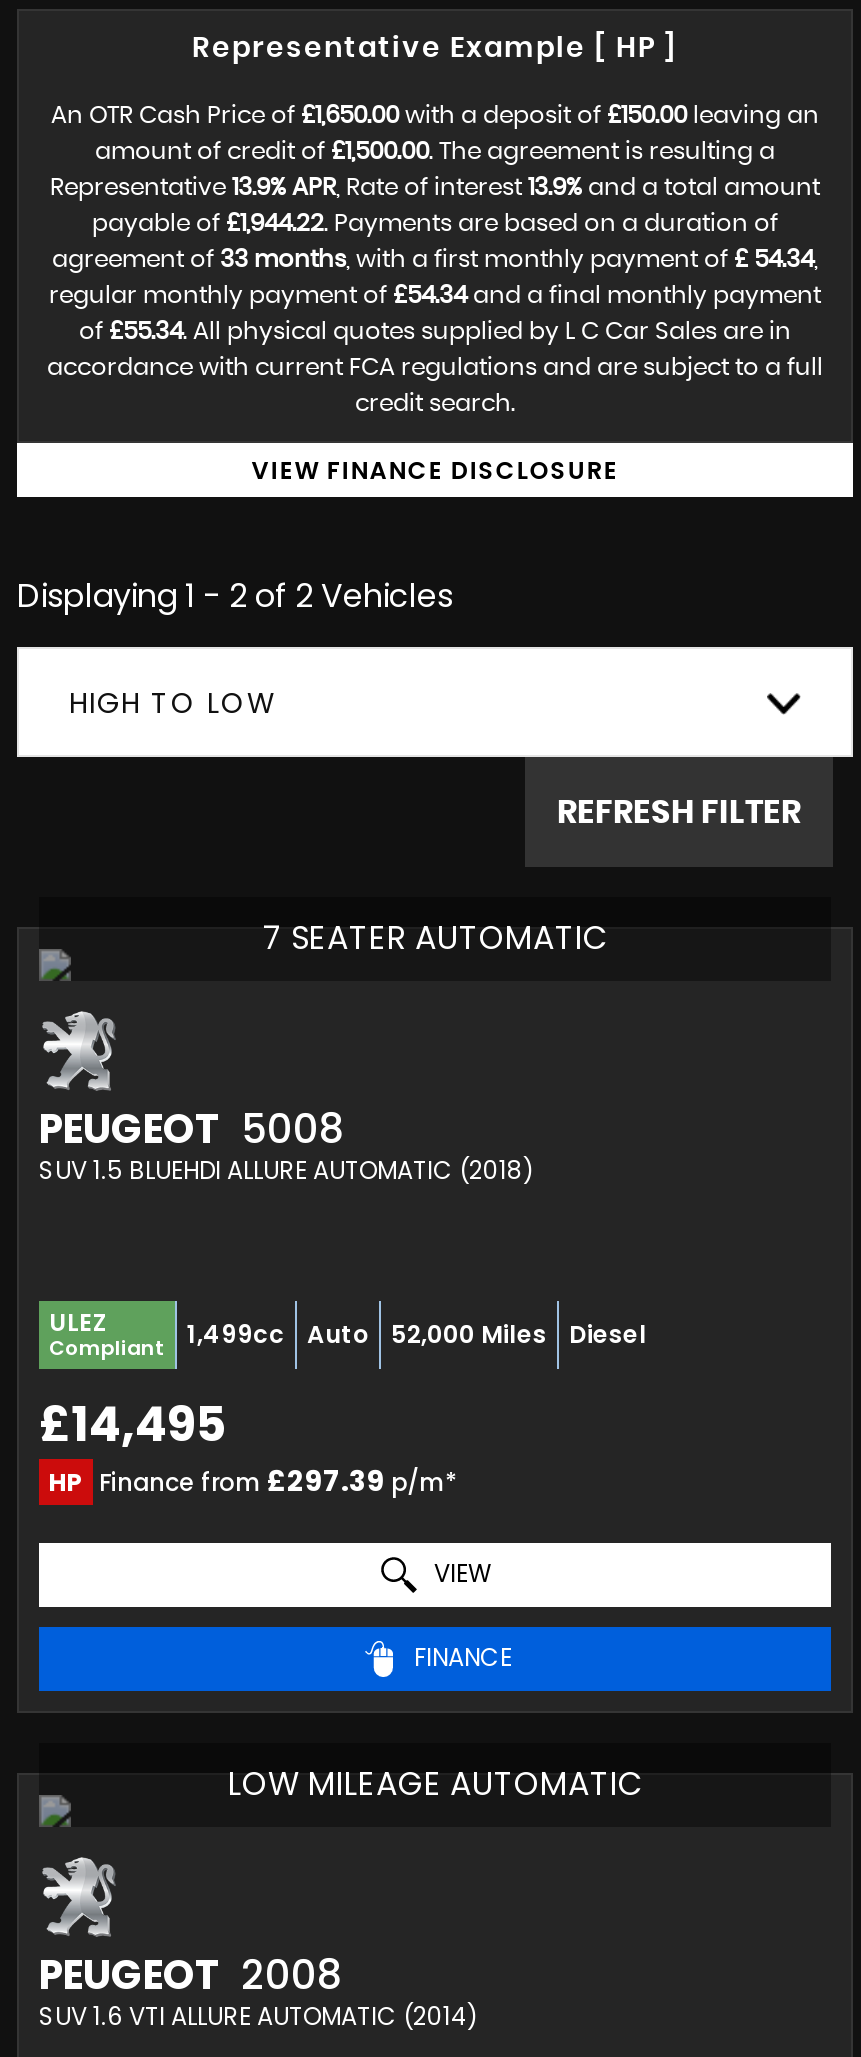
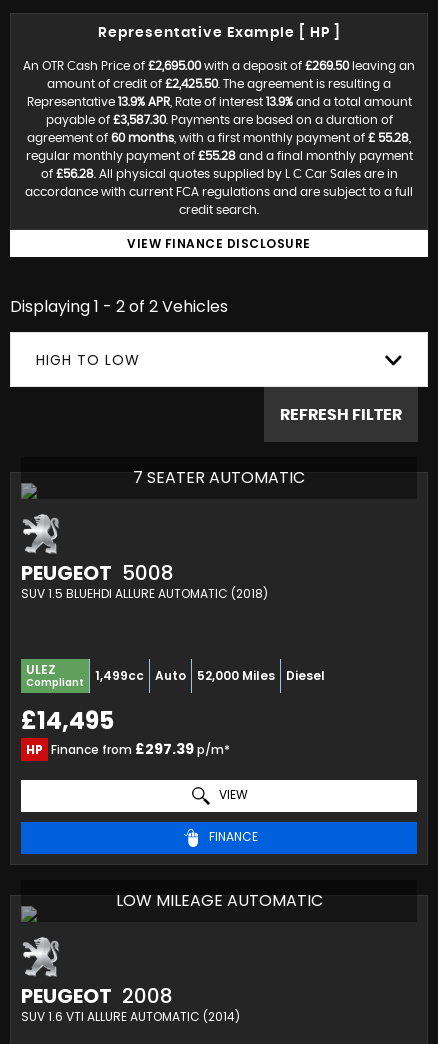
- An OTR Cash Price of £1,650.00 with a deposit of £150.00 leaving an
+ An OTR Cash Price of £2,695.00 with a deposit of £269.50 leaving an

- amount of credit of £1,500.00. The agreement is resulting a
+ amount of credit of £2,425.50. The agreement is resulting a

- payable of £1,944.22. Payments are based on a duration of
+ payable of £3,587.30. Payments are based on a duration of

- agreement of 33 months, with a first monthly payment of £ 54.34
+ agreement of 60 months, with a first monthly payment of £ 55.28

- regular monthly payment of £54.34 and a final monthly payment
+ regular monthly payment of £55.28 and a final monthly payment

- of £55.34. All physical quotes supplied by L C Car Sales are in
+ of £56.28. All physical quotes supplied by L C Car Sales are in
